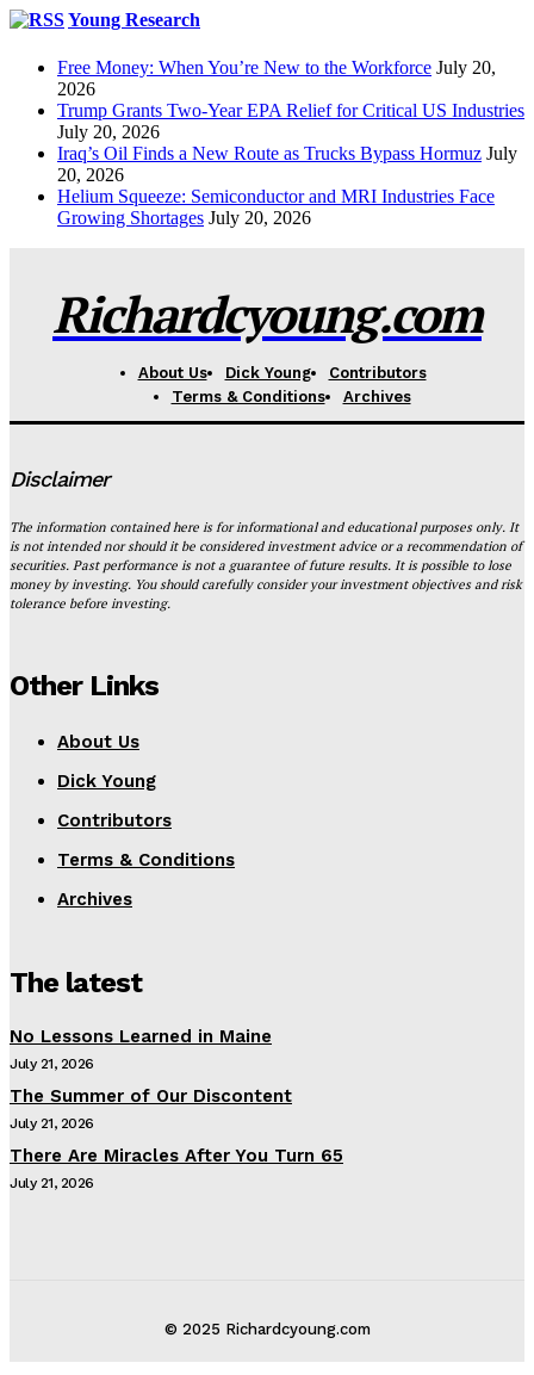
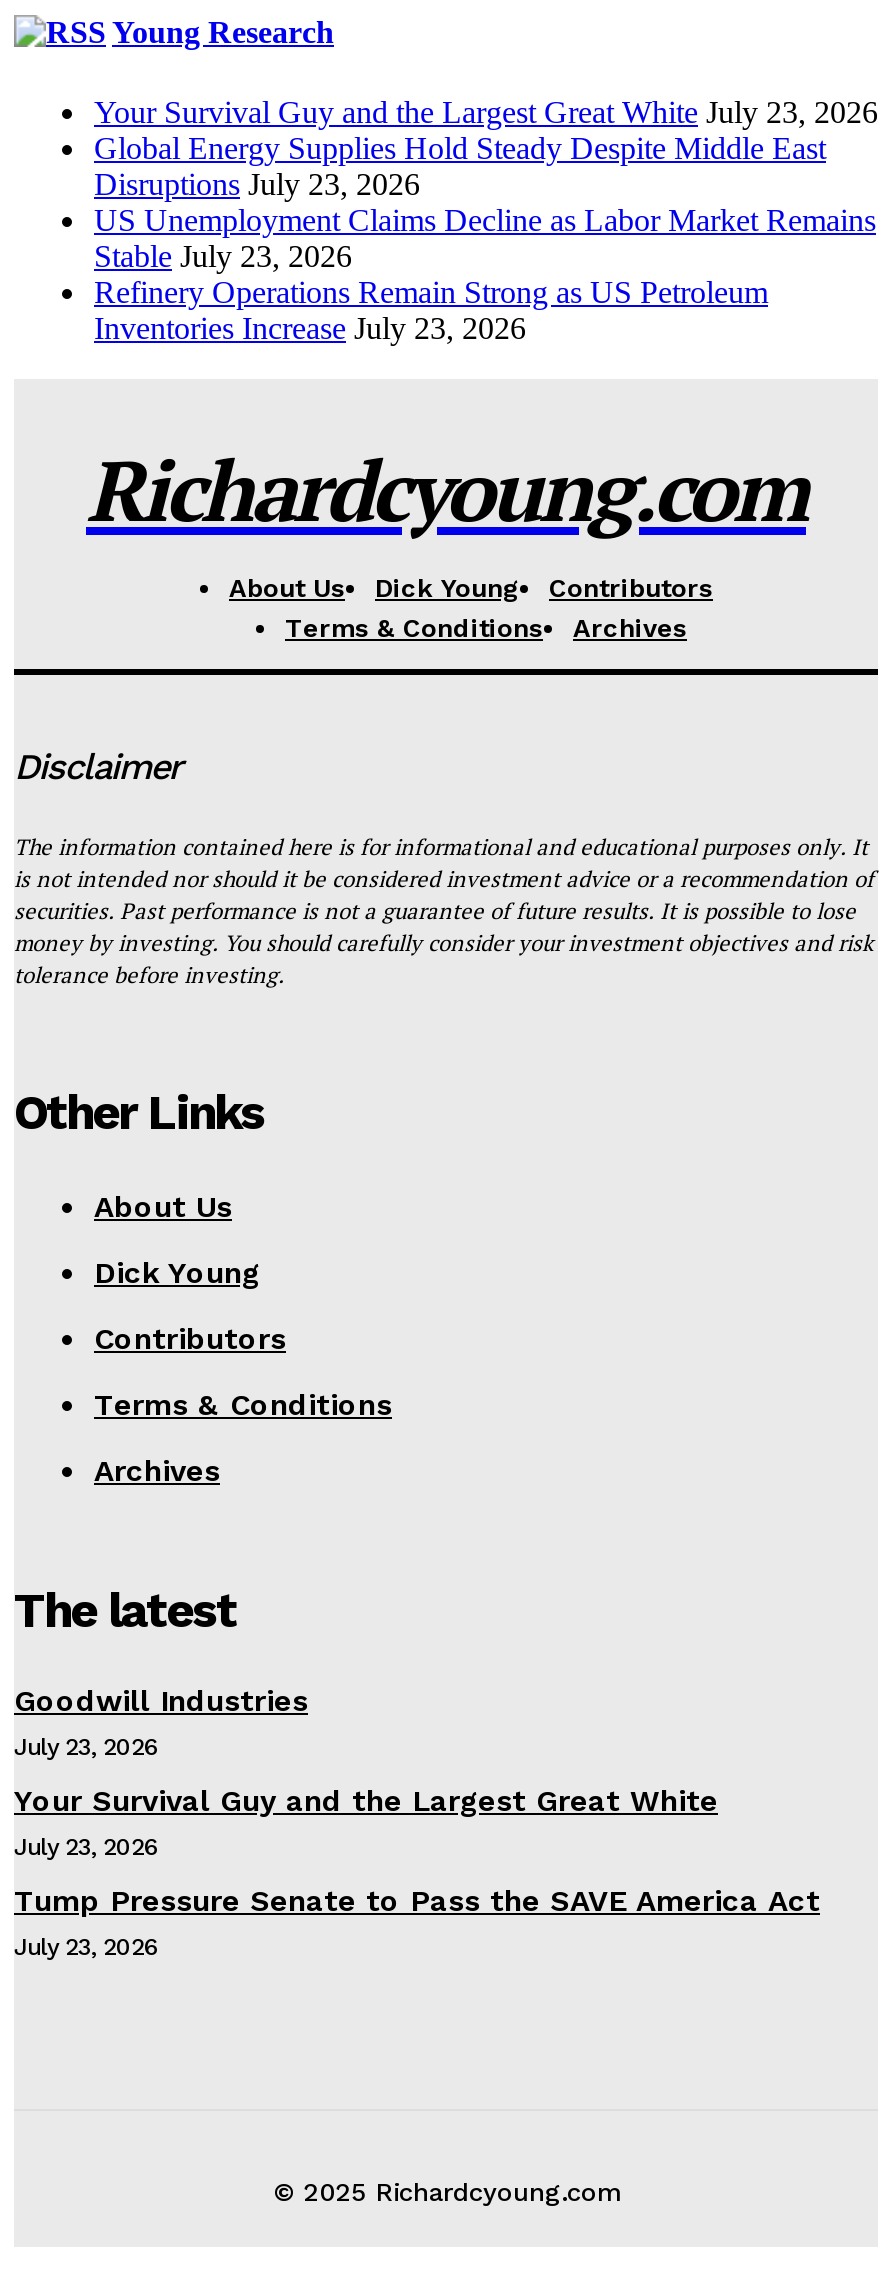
- Free Money: When You’re New to the Workforce July 20,
- 2026
- Trump Grants Two-Year EPA Relief for Critical US Industries
- July 20, 2026
- Iraq’s Oil Finds a New Route as Trucks Bypass Hormuz July
- 20, 2026
- Helium Squeeze: Semiconductor and MRI Industries Face
- Growing Shortages July 20, 2026
+ Your Survival Guy and the Largest Great White July 23, 2026
+ Global Energy Supplies Hold Steady Despite Middle East
+ Disruptions July 23, 2026
+ US Unemployment Claims Decline as Labor Market Remains
+ Stable July 23, 2026
+ Refinery Operations Remain Strong as US Petroleum
+ Inventories Increase July 23, 2026

- No Lessons Learned in Maine
- July 21, 2026
+ Goodwill Industries
+ July 23, 2026

- The Summer of Our Discontent
- July 21, 2026
+ Your Survival Guy and the Largest Great White
+ July 23, 2026

- There Are Miracles After You Turn 65
- July 21, 2026
+ Tump Pressure Senate to Pass the SAVE America Act
+ July 23, 2026
